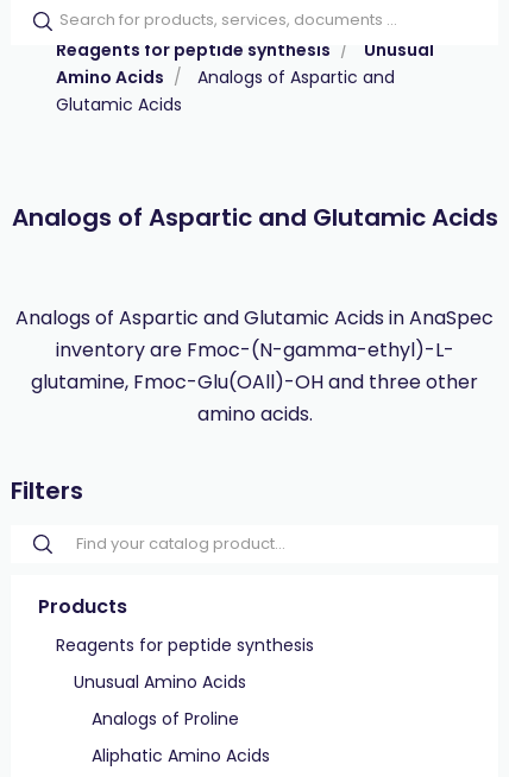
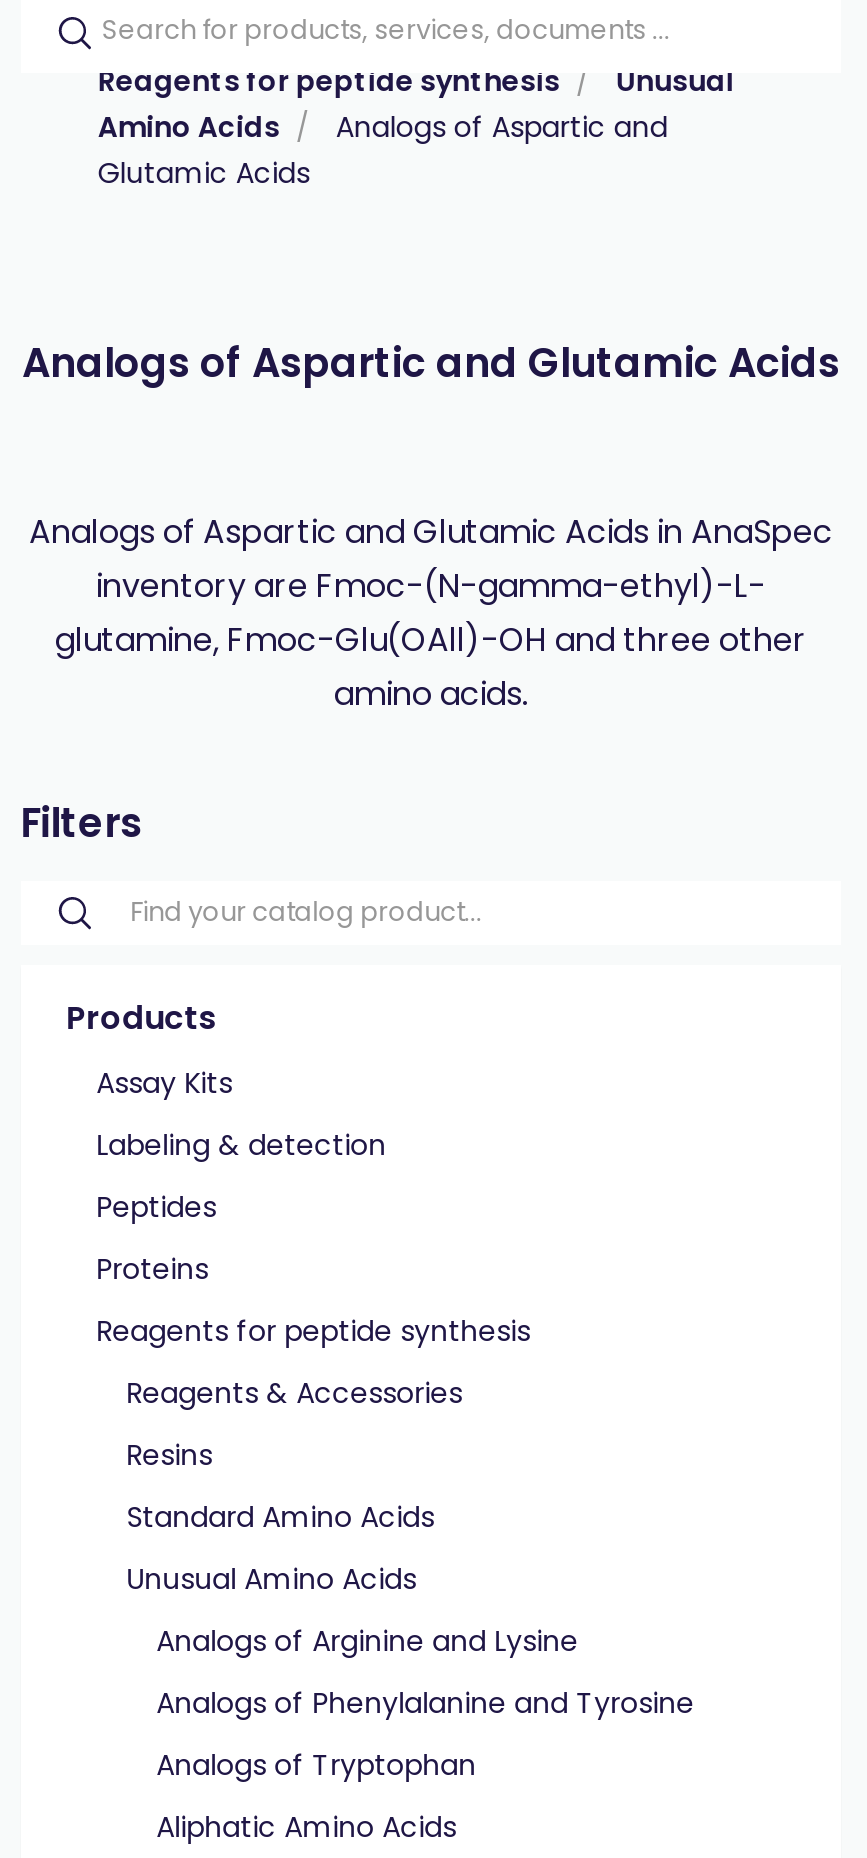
+ Assay Kits
+ Labeling & detection
+ Peptides
+ Proteins

+ Reagents & Accessories
+ Resins
+ Standard Amino Acids

- Analogs of Proline
+ Analogs of Arginine and Lysine
+ Analogs of Phenylalanine and Tyrosine
+ Analogs of Tryptophan
